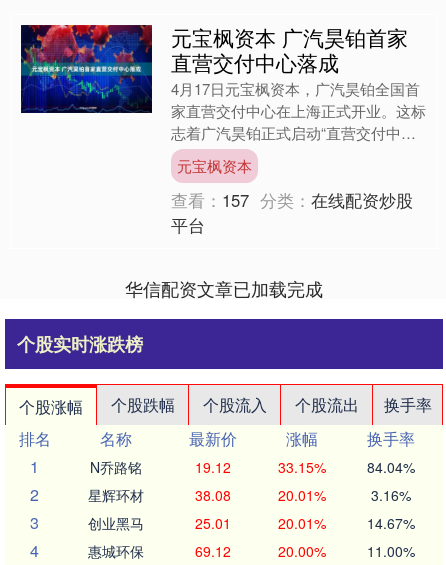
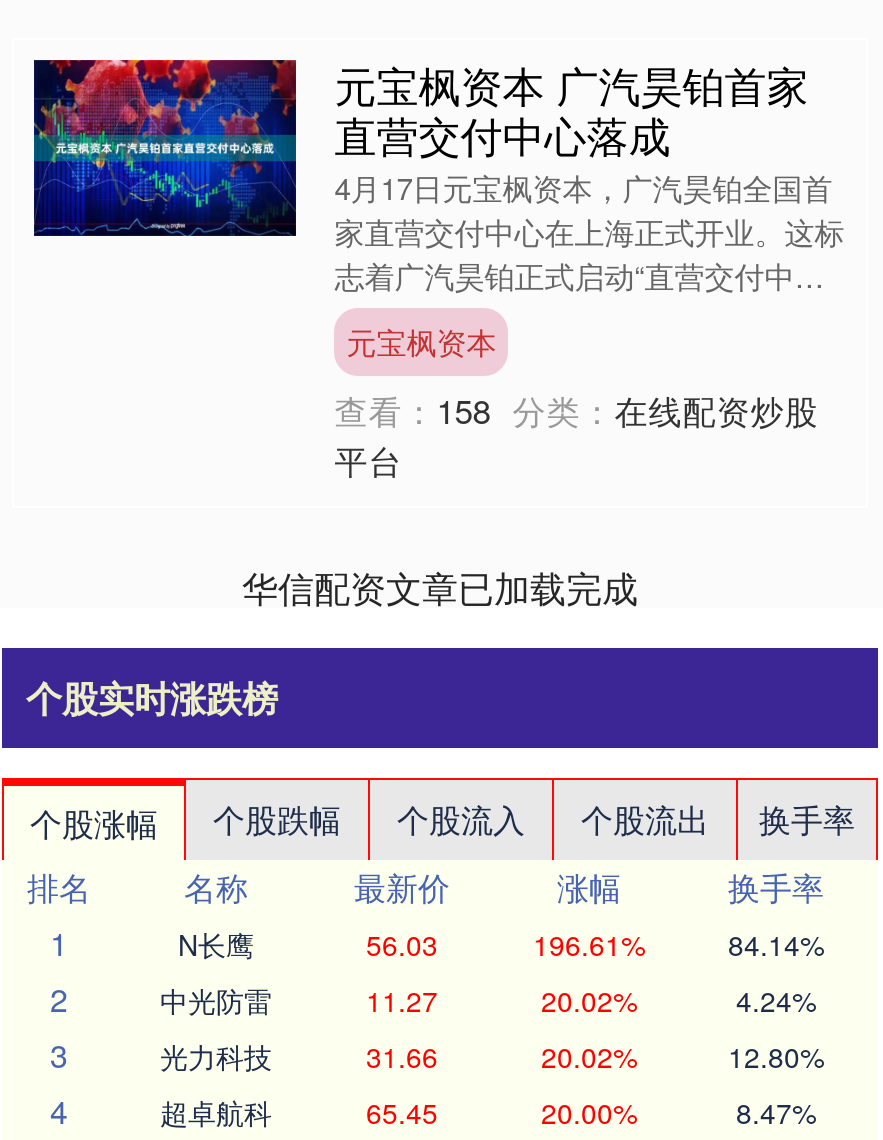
- 查看：157 分类：在线配资炒股
+ 查看：158 分类：在线配资炒股

- N乔路铭
- 19.12
- 33.15%
- 84.04%
+ N长鹰
+ 56.03
+ 196.61%
+ 84.14%

- 星辉环材
- 38.08
- 20.01%
- 3.16%
+ 中光防雷
+ 11.27
+ 20.02%
+ 4.24%

- 创业黑马
- 25.01
- 20.01%
- 14.67%
+ 光力科技
+ 31.66
+ 20.02%
+ 12.80%

- 惠城环保
- 69.12
+ 超卓航科
+ 65.45

- 11.00%
+ 8.47%
